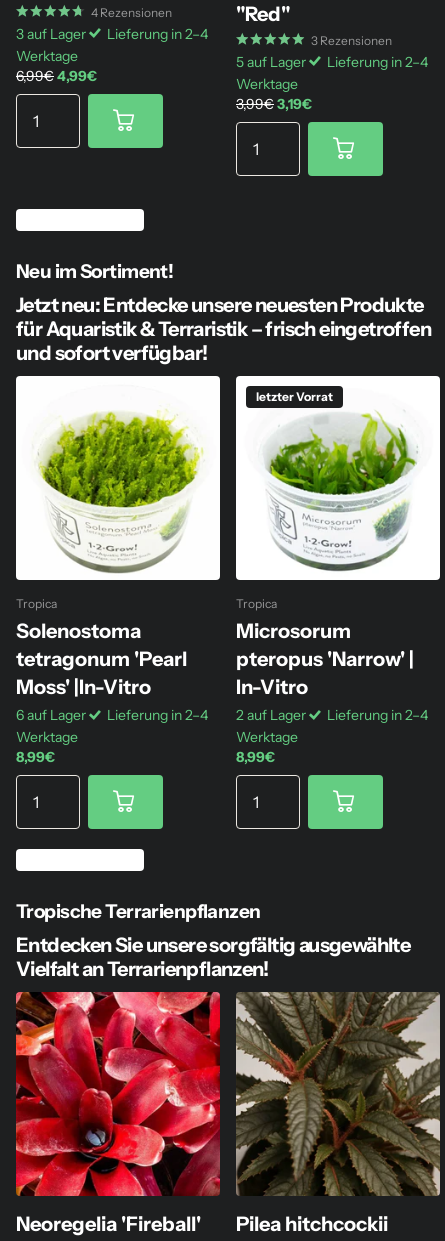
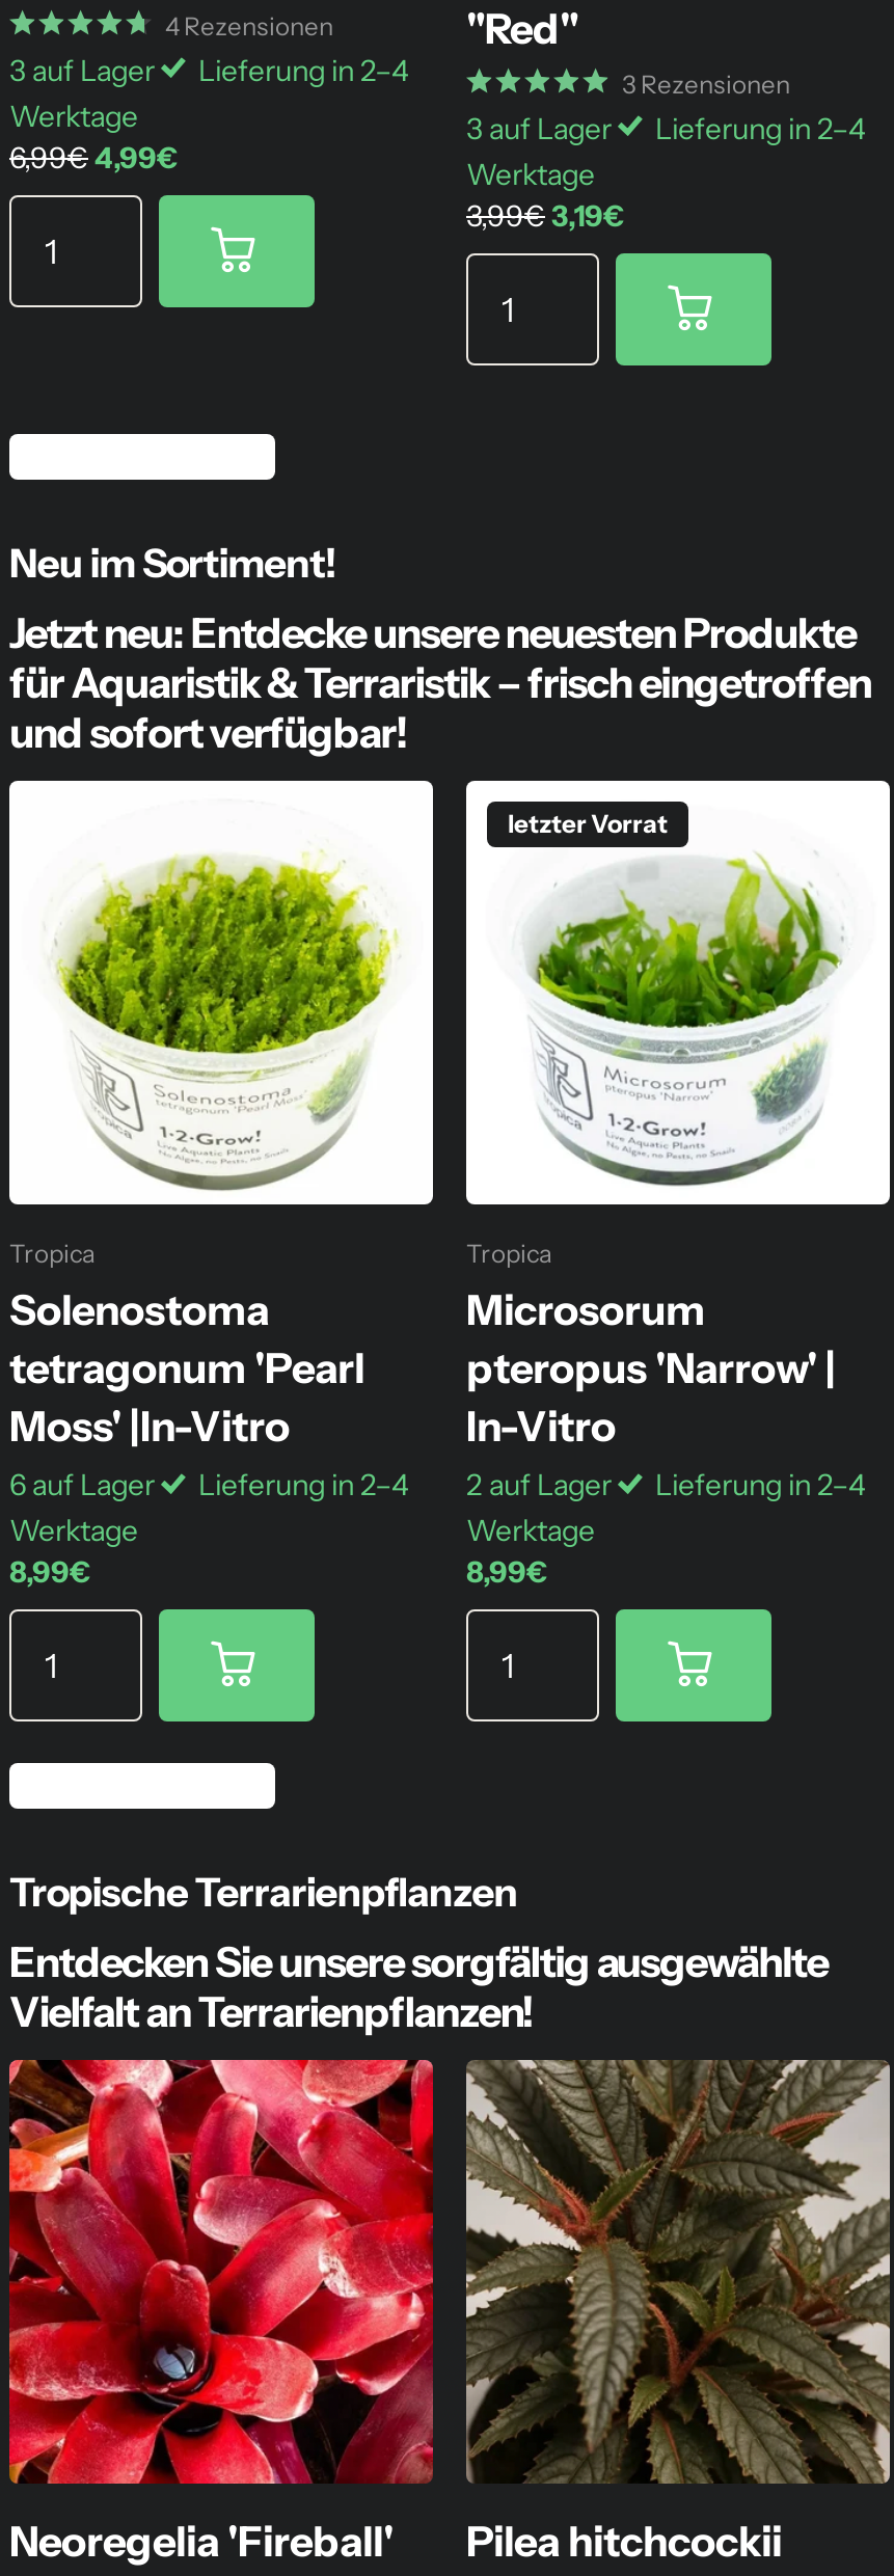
- 5 auf Lager Lieferung in 2–4
+ 3 auf Lager Lieferung in 2–4
